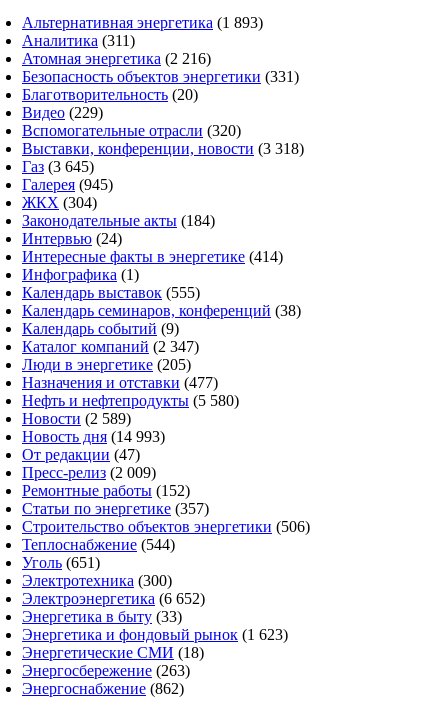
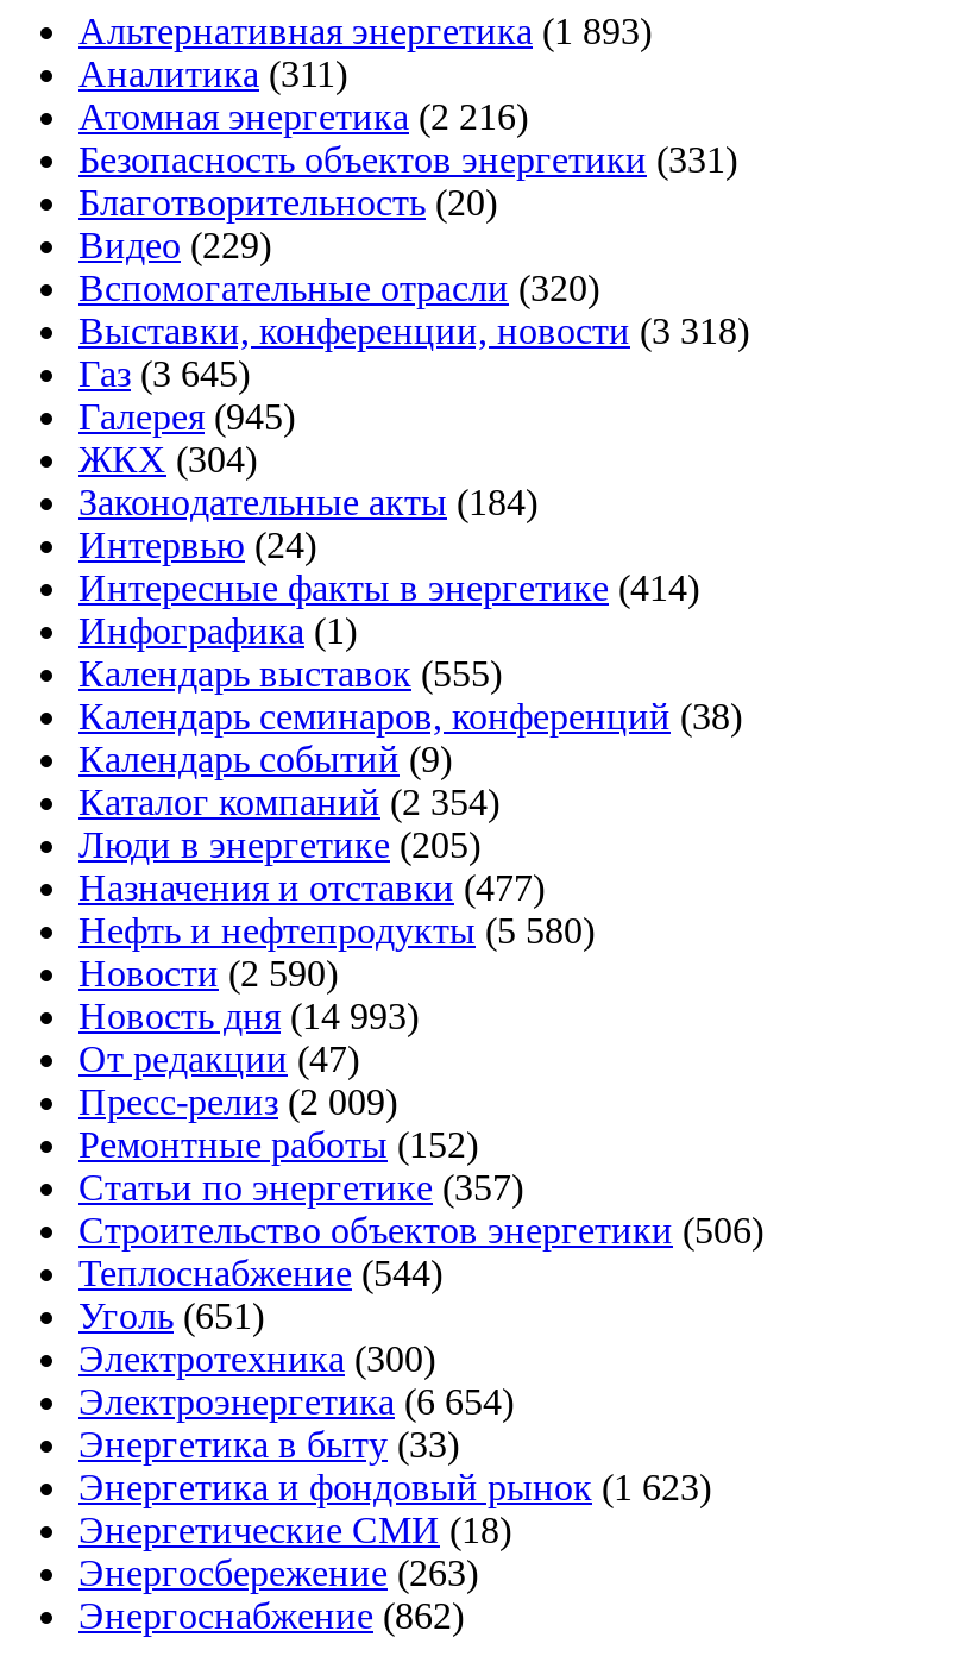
- Каталог компаний (2 347)
+ Каталог компаний (2 354)

- Новости (2 589)
+ Новости (2 590)

- Электроэнергетика (6 652)
+ Электроэнергетика (6 654)
